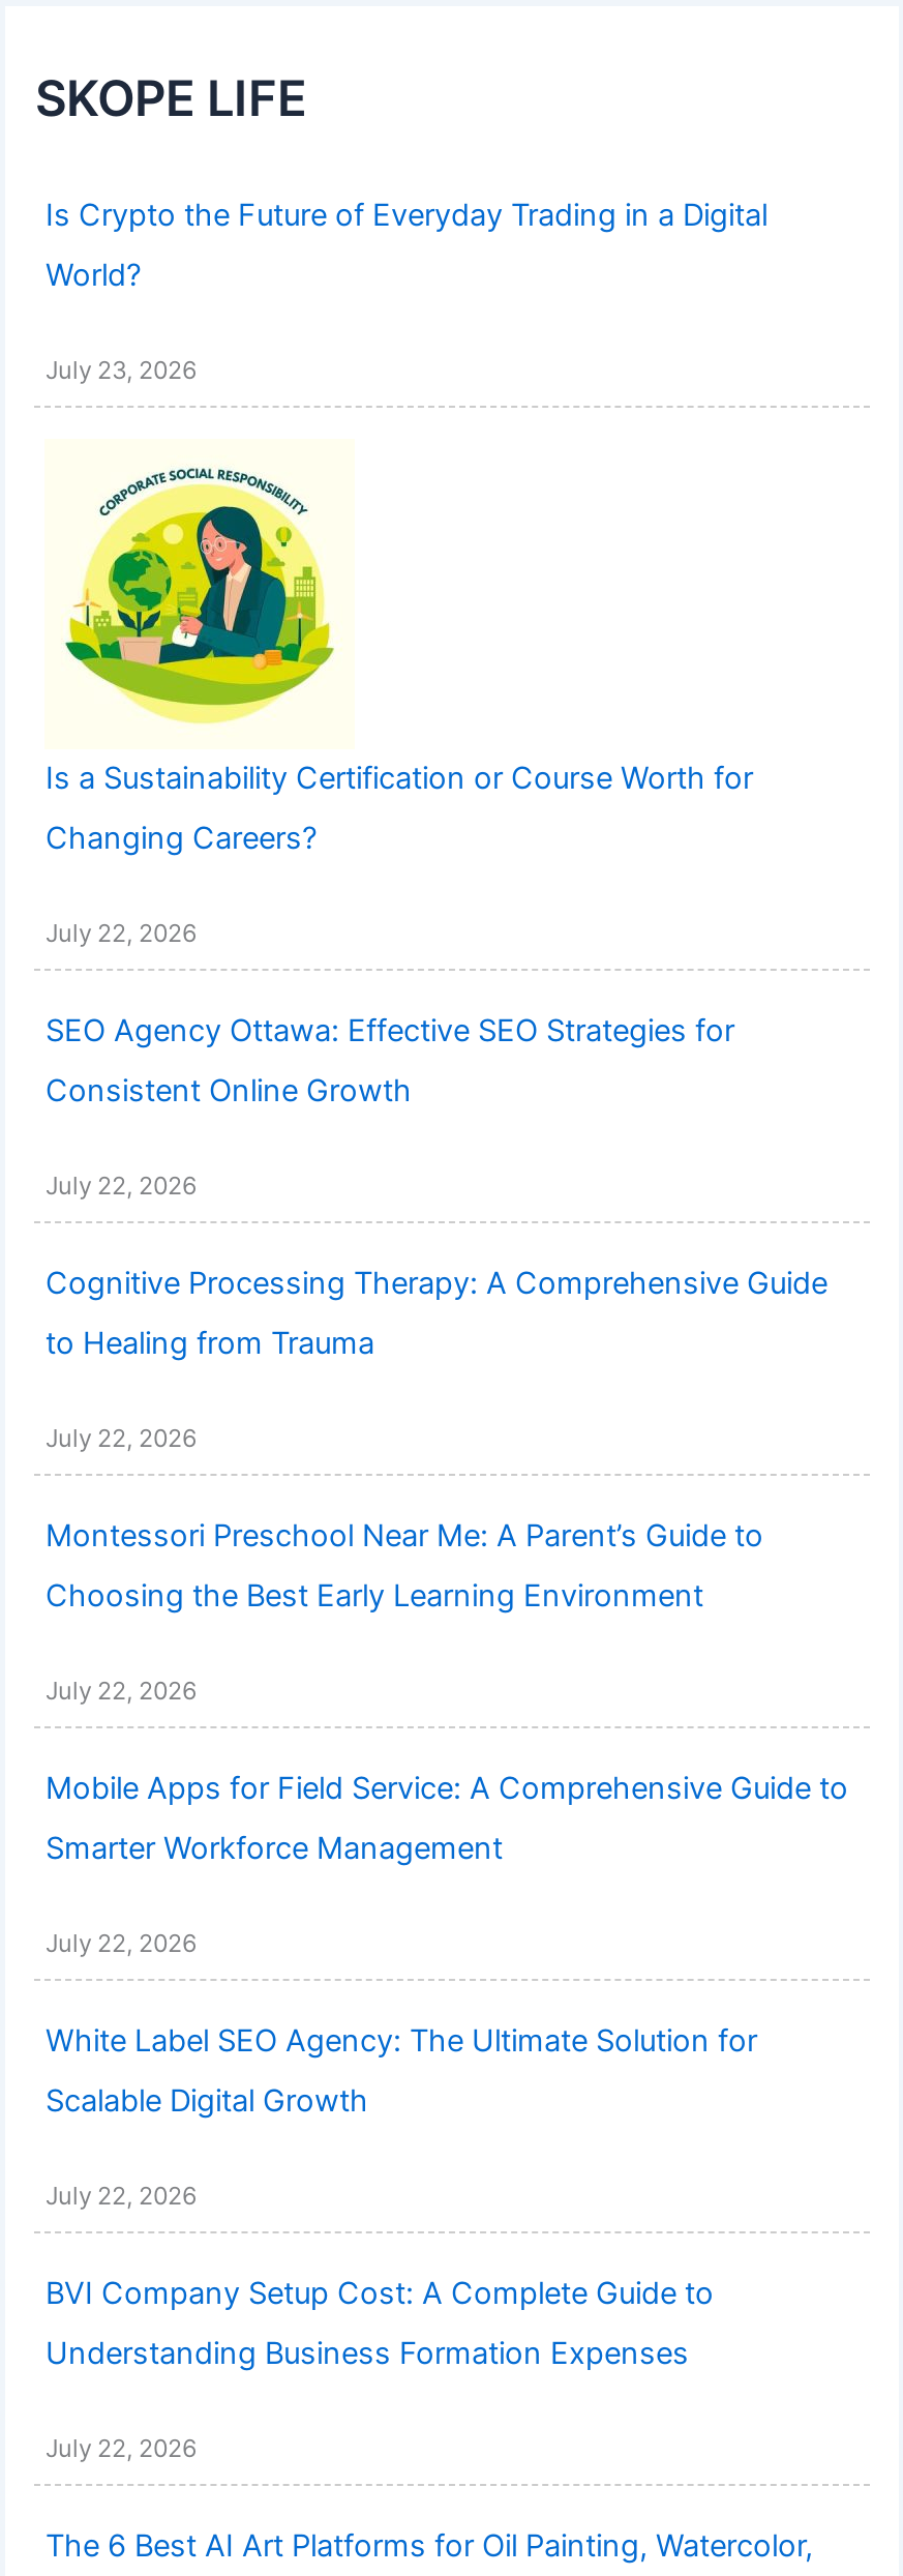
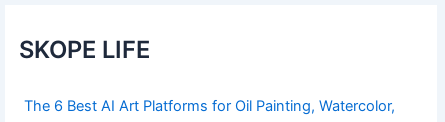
- Is Crypto the Future of Everyday Trading in a Digital
- World?
- July 23, 2026

- [image]
- Is a Sustainability Certification or Course Worth for
- Changing Careers?
- July 22, 2026
- SEO Agency Ottawa: Effective SEO Strategies for
- Consistent Online Growth
- July 22, 2026
- Cognitive Processing Therapy: A Comprehensive Guide
- to Healing from Trauma
- July 22, 2026
- Montessori Preschool Near Me: A Parent’s Guide to
- Choosing the Best Early Learning Environment
- July 22, 2026
- Mobile Apps for Field Service: A Comprehensive Guide to
- Smarter Workforce Management
- July 22, 2026
- White Label SEO Agency: The Ultimate Solution for
- Scalable Digital Growth
- July 22, 2026
- BVI Company Setup Cost: A Complete Guide to
- Understanding Business Formation Expenses
- July 22, 2026
